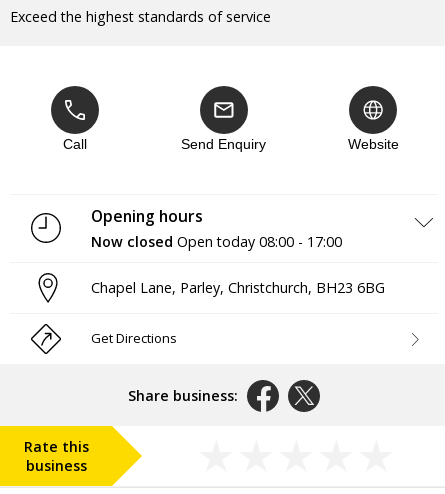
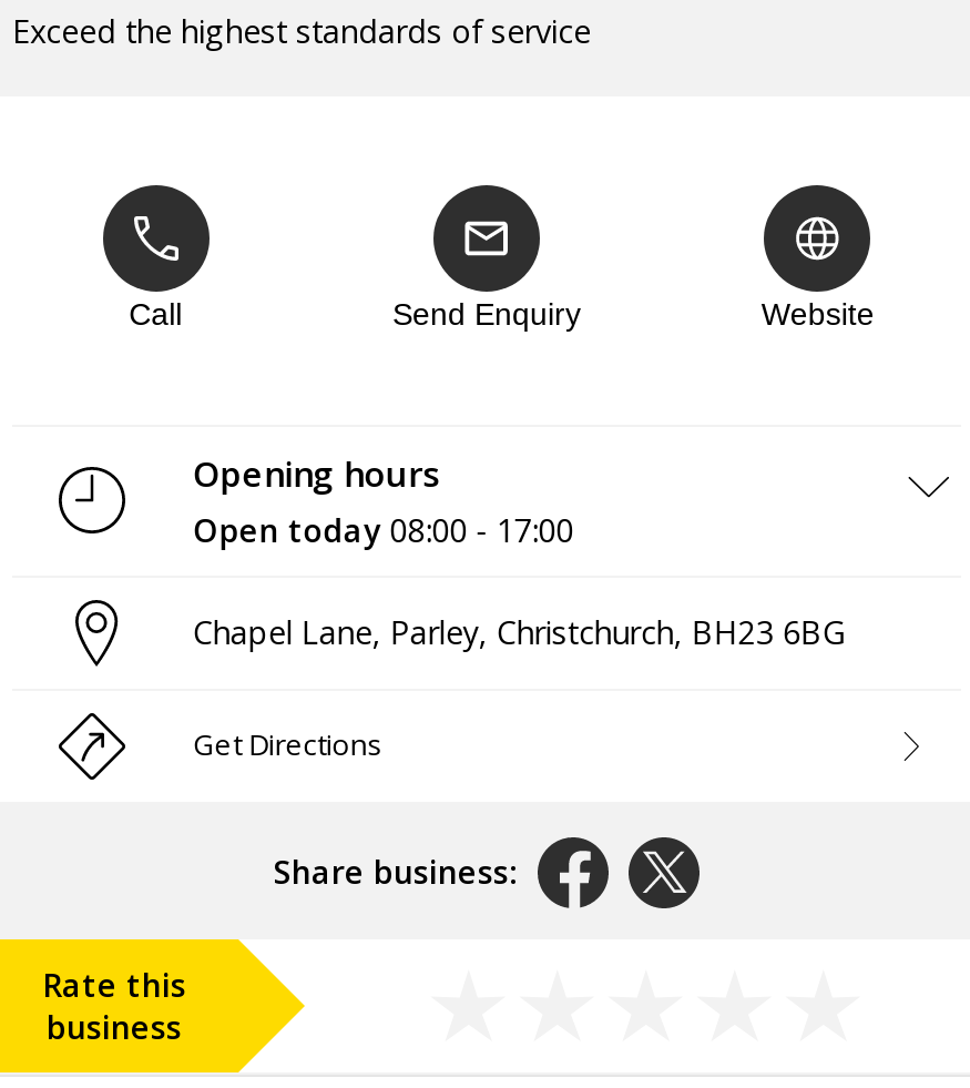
- Now closed Open today 08:00 - 17:00
+ Open today 08:00 - 17:00
